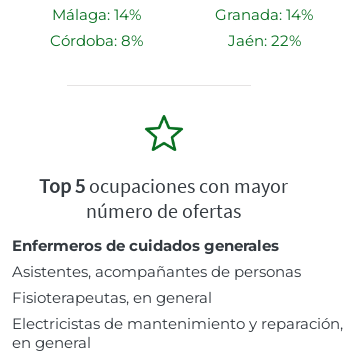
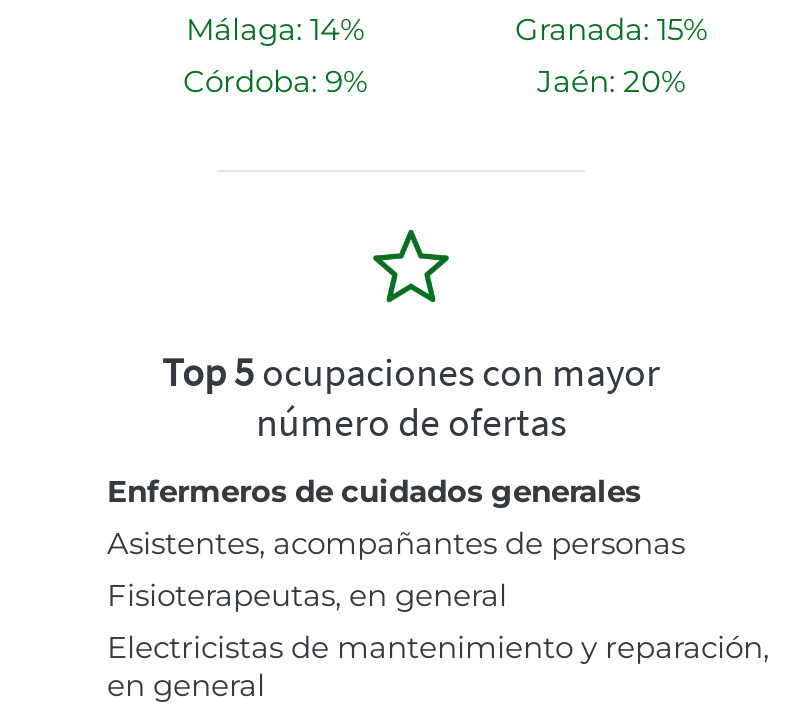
- Granada: 14%
+ Granada: 15%

- Córdoba: 8%
+ Córdoba: 9%

- Jaén: 22%
+ Jaén: 20%
